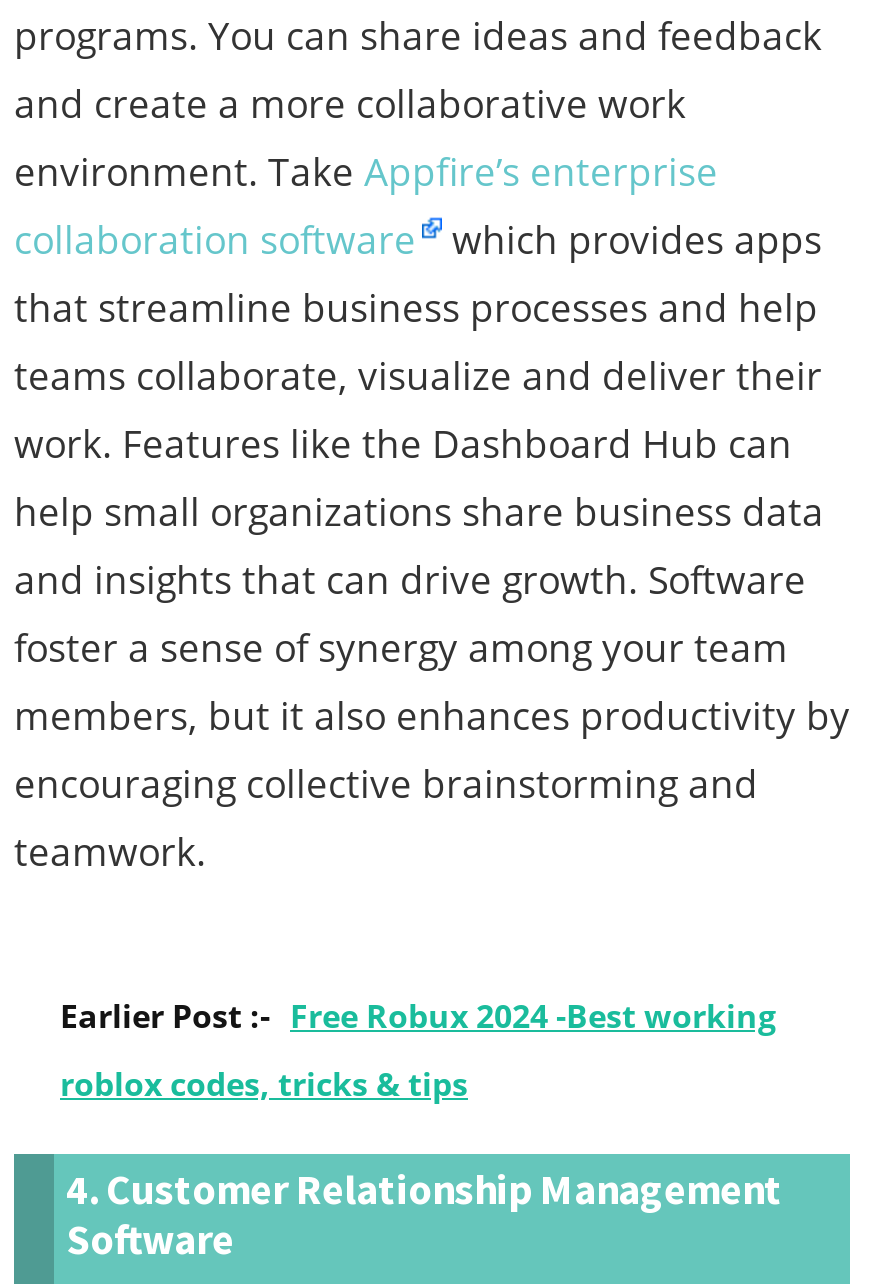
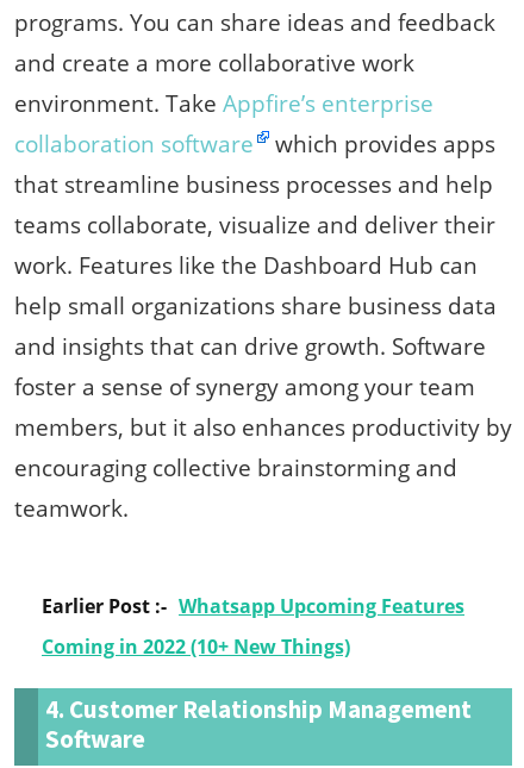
- Earlier Post :- Free Robux 2024 -Best working
+ Earlier Post :- Whatsapp Upcoming Features

- roblox codes, tricks & tips
+ Coming in 2022 (10+ New Things)
